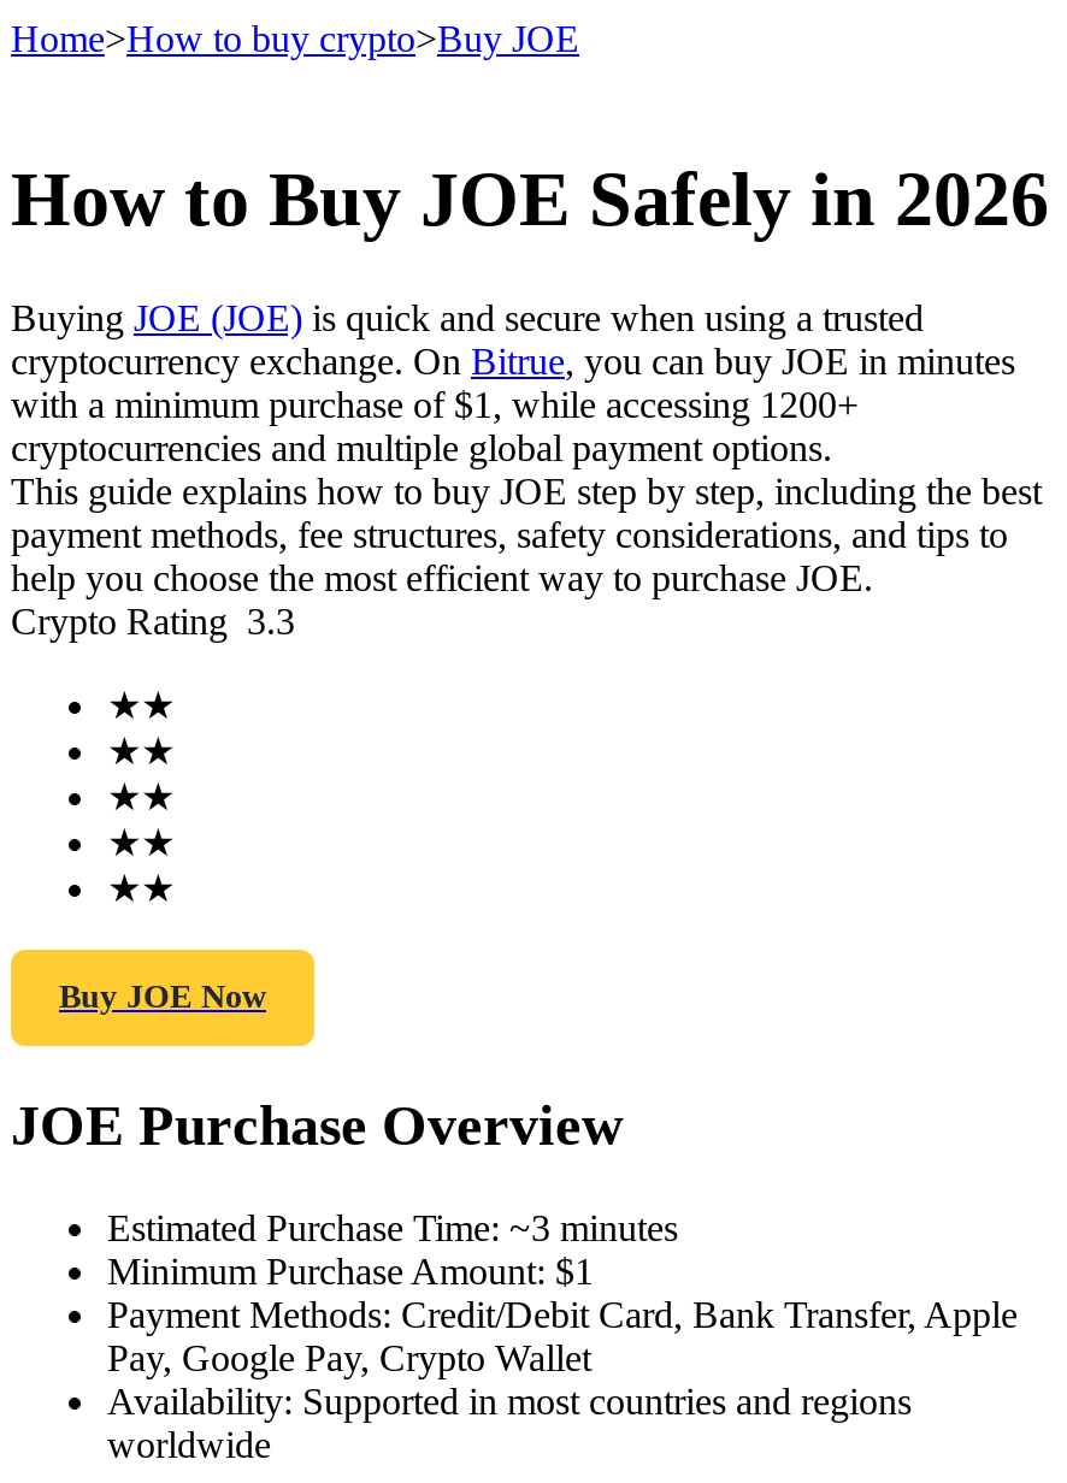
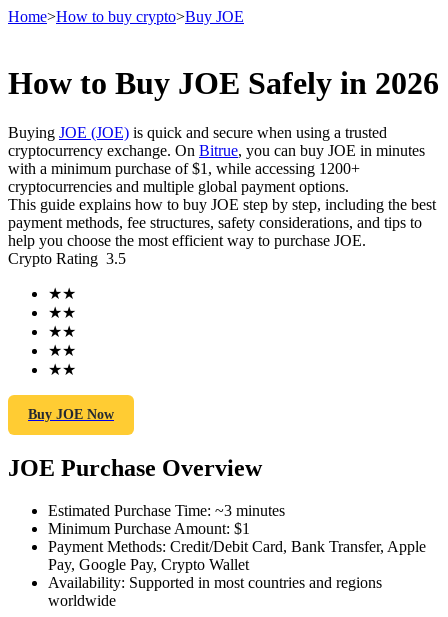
- Crypto Rating 3.3
+ Crypto Rating 3.5
